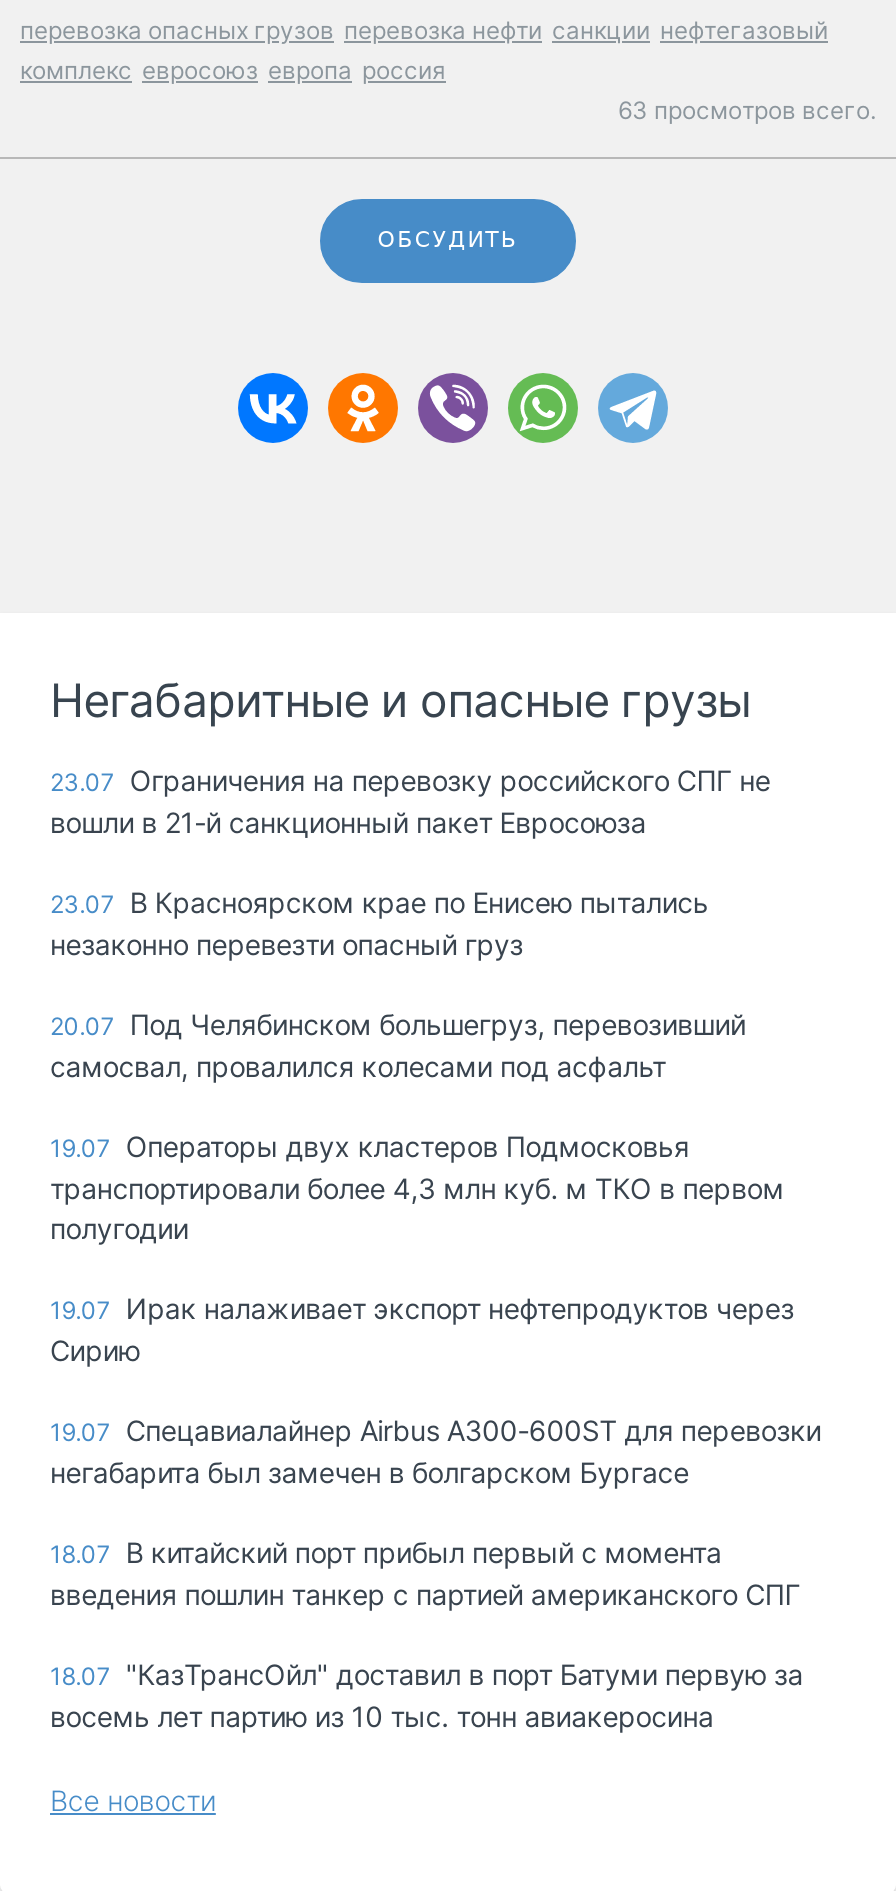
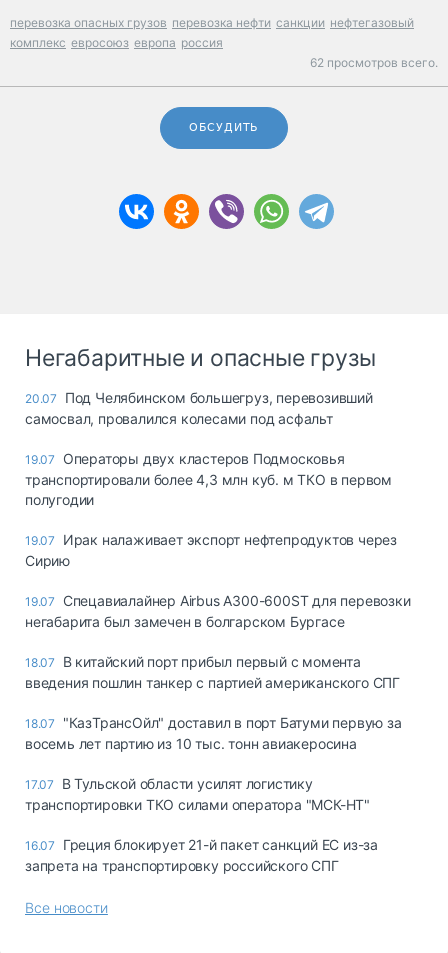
- 63 просмотров всего.
+ 62 просмотров всего.

- 23.07 Ограничения на перевозку российского СПГ не
- вошли в 21-й санкционный пакет Евросоюза
- 23.07 В Красноярском крае по Енисею пытались
- незаконно перевезти опасный груз

moved up: 20.07 Под Челябинском большегруз, перевозивший | самосвал, провалился колесами под асфальт | 19.07 Операторы двух кластеров Подмосковья | ... | 18.07 "КазТрансОйл" доставил в порт Батуми первую за | восемь лет партию из 10 тыс. тонн авиакеросина

+ 17.07 В Тульской области усилят логистику
+ транспортировки ТКО силами оператора "МСК-НТ"
+ 16.07 Греция блокирует 21-й пакет санкций ЕС из-за
+ запрета на транспортировку российского СПГ
